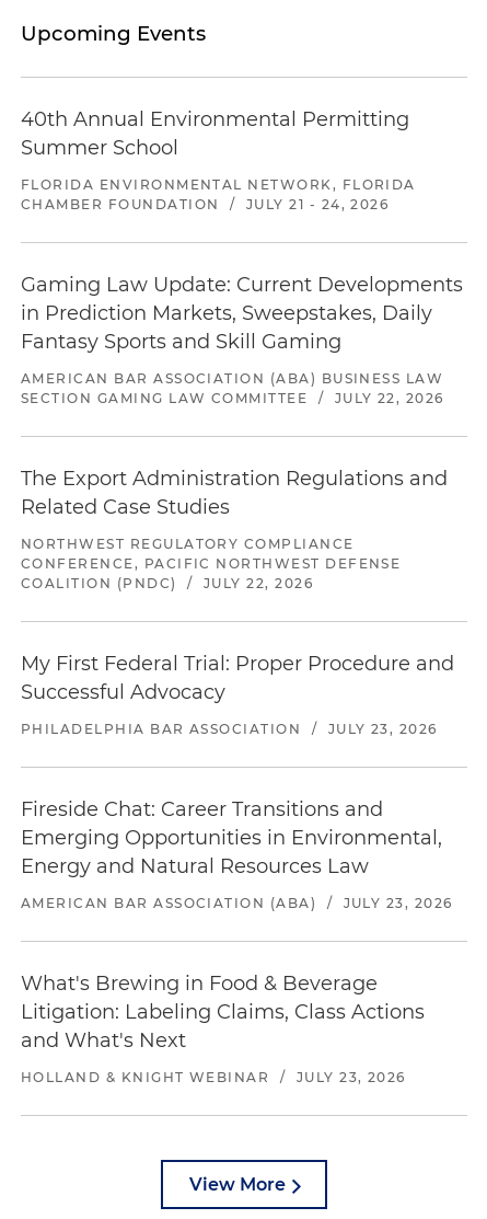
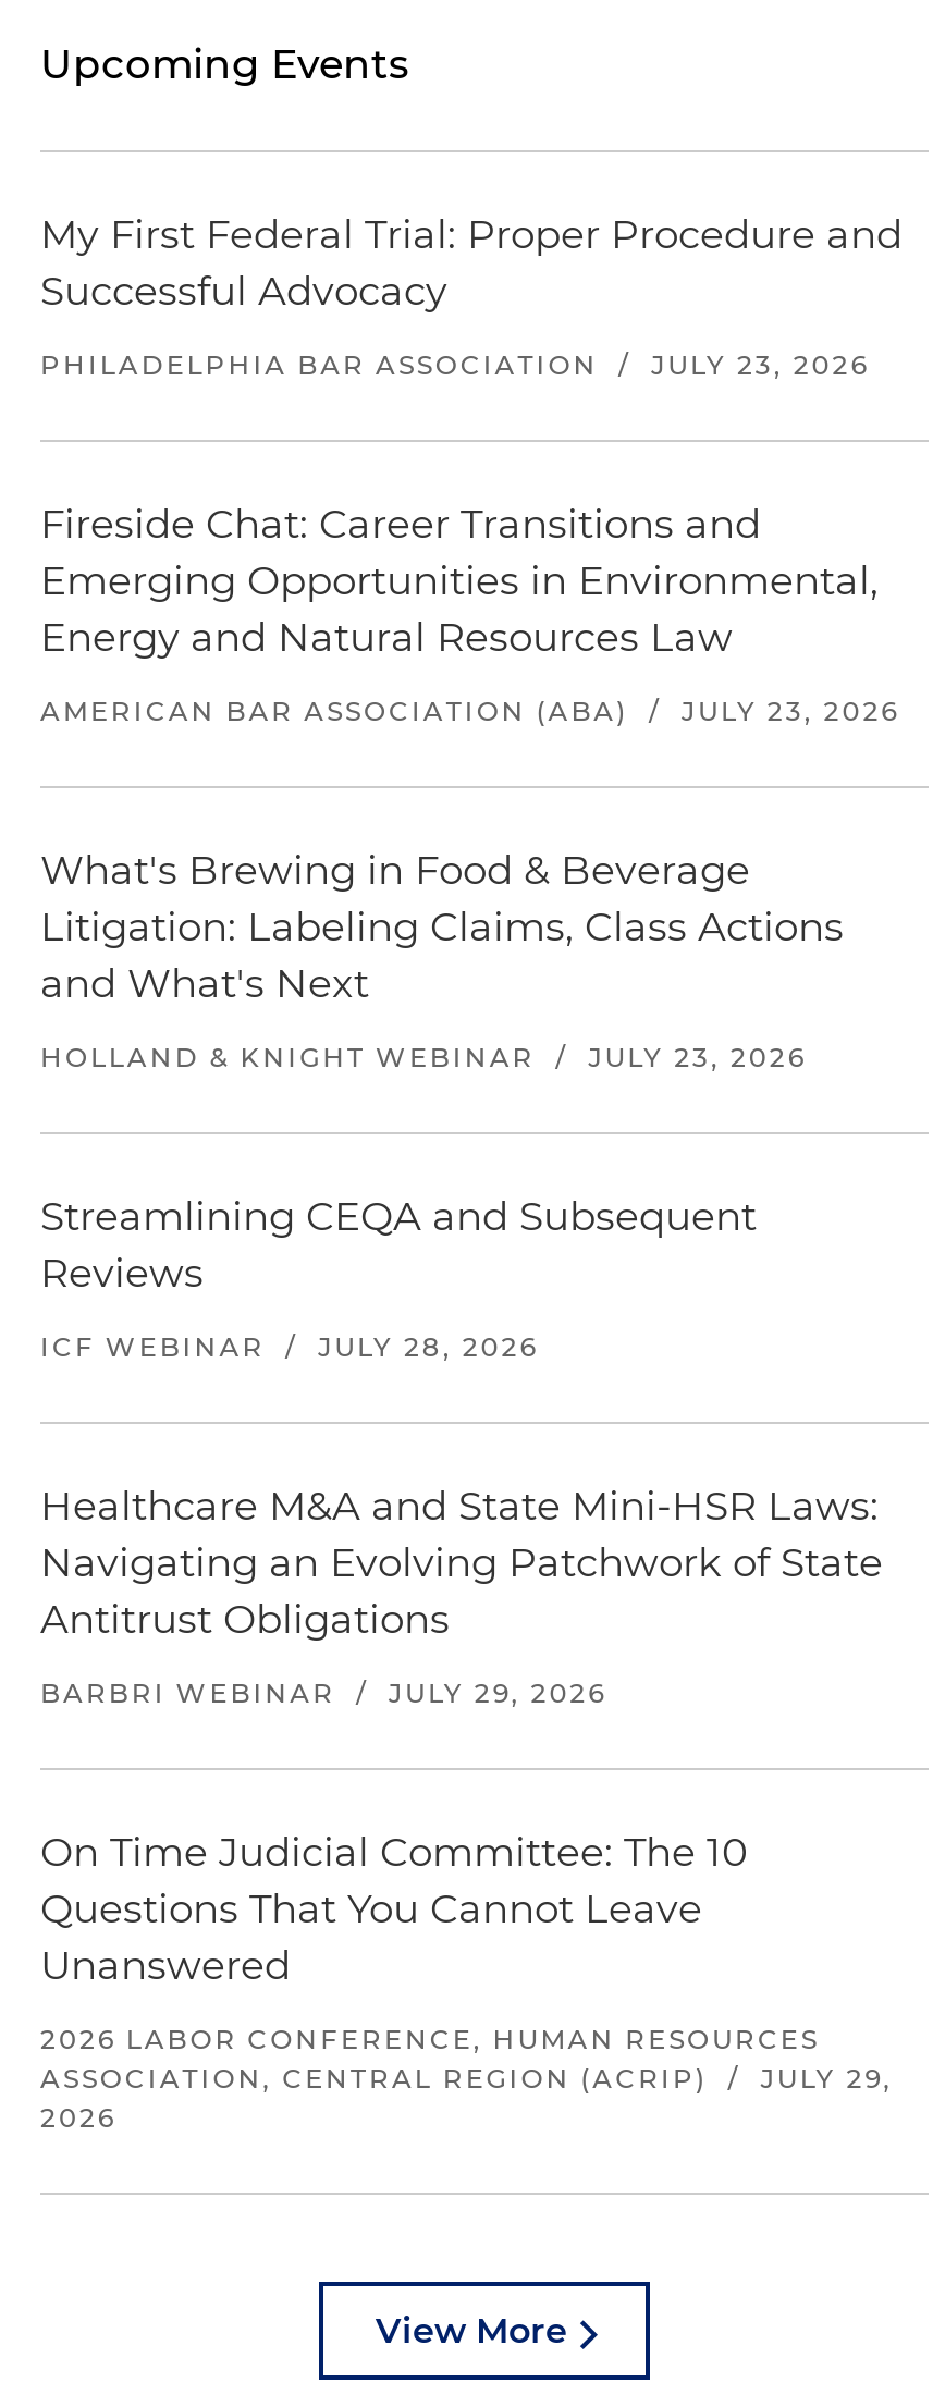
- 40th Annual Environmental Permitting
- Summer School
- FLORIDA ENVIRONMENTAL NETWORK, FLORIDA
- CHAMBER FOUNDATION / JULY 21 - 24, 2026
- Gaming Law Update: Current Developments
- in Prediction Markets, Sweepstakes, Daily
- Fantasy Sports and Skill Gaming
- AMERICAN BAR ASSOCIATION (ABA) BUSINESS LAW
- SECTION GAMING LAW COMMITTEE / JULY 22, 2026
- The Export Administration Regulations and
- Related Case Studies
- NORTHWEST REGULATORY COMPLIANCE
- CONFERENCE, PACIFIC NORTHWEST DEFENSE
- COALITION (PNDC) / JULY 22, 2026

moved up: My First Federal Trial: Proper Procedure and | Successful Advocacy | PHILADELPHIA BAR ASSOCIATION / JULY 23, 2026 | ... | and What's Next | HOLLAND & KNIGHT WEBINAR / JULY 23, 2026

+ Streamlining CEQA and Subsequent
+ Reviews
+ ICF WEBINAR / JULY 28, 2026
+ Healthcare M&A and State Mini-HSR Laws:
+ Navigating an Evolving Patchwork of State
+ Antitrust Obligations
+ BARBRI WEBINAR / JULY 29, 2026
+ On Time Judicial Committee: The 10
+ Questions That You Cannot Leave
+ Unanswered
+ 2026 LABOR CONFERENCE, HUMAN RESOURCES
+ ASSOCIATION, CENTRAL REGION (ACRIP) / JULY 29,
+ 2026
